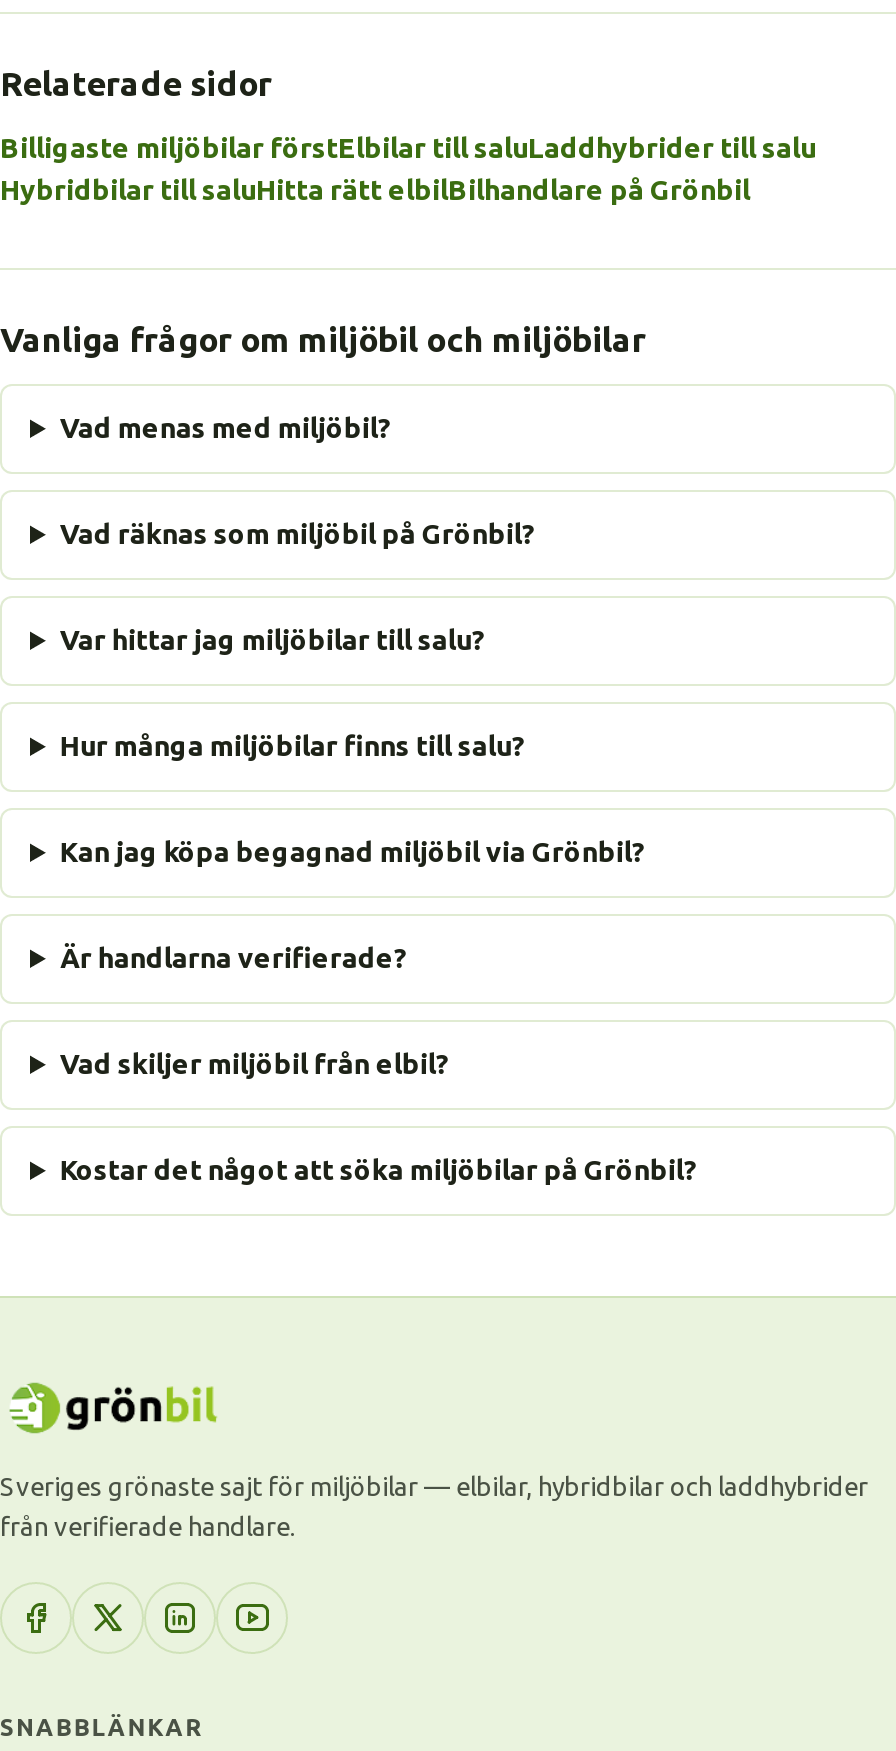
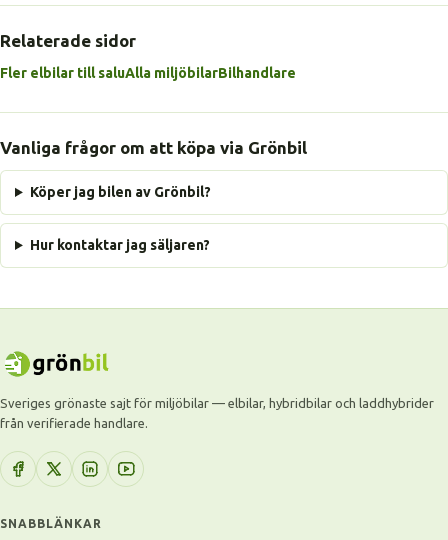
- Billigaste miljöbilar förstElbilar till saluLaddhybrider till salu
- Hybridbilar till saluHitta rätt elbilBilhandlare på Grönbil
+ Fler elbilar till saluAlla miljöbilarBilhandlare

- Vanliga frågor om miljöbil och miljöbilar
- Vad menas med miljöbil?
- Vad räknas som miljöbil på Grönbil?
- Var hittar jag miljöbilar till salu?
- Hur många miljöbilar finns till salu?
- Kan jag köpa begagnad miljöbil via Grönbil?
- Är handlarna verifierade?
- Vad skiljer miljöbil från elbil?
- Kostar det något att söka miljöbilar på Grönbil?
+ Vanliga frågor om att köpa via Grönbil
+ Köper jag bilen av Grönbil?
+ Hur kontaktar jag säljaren?
